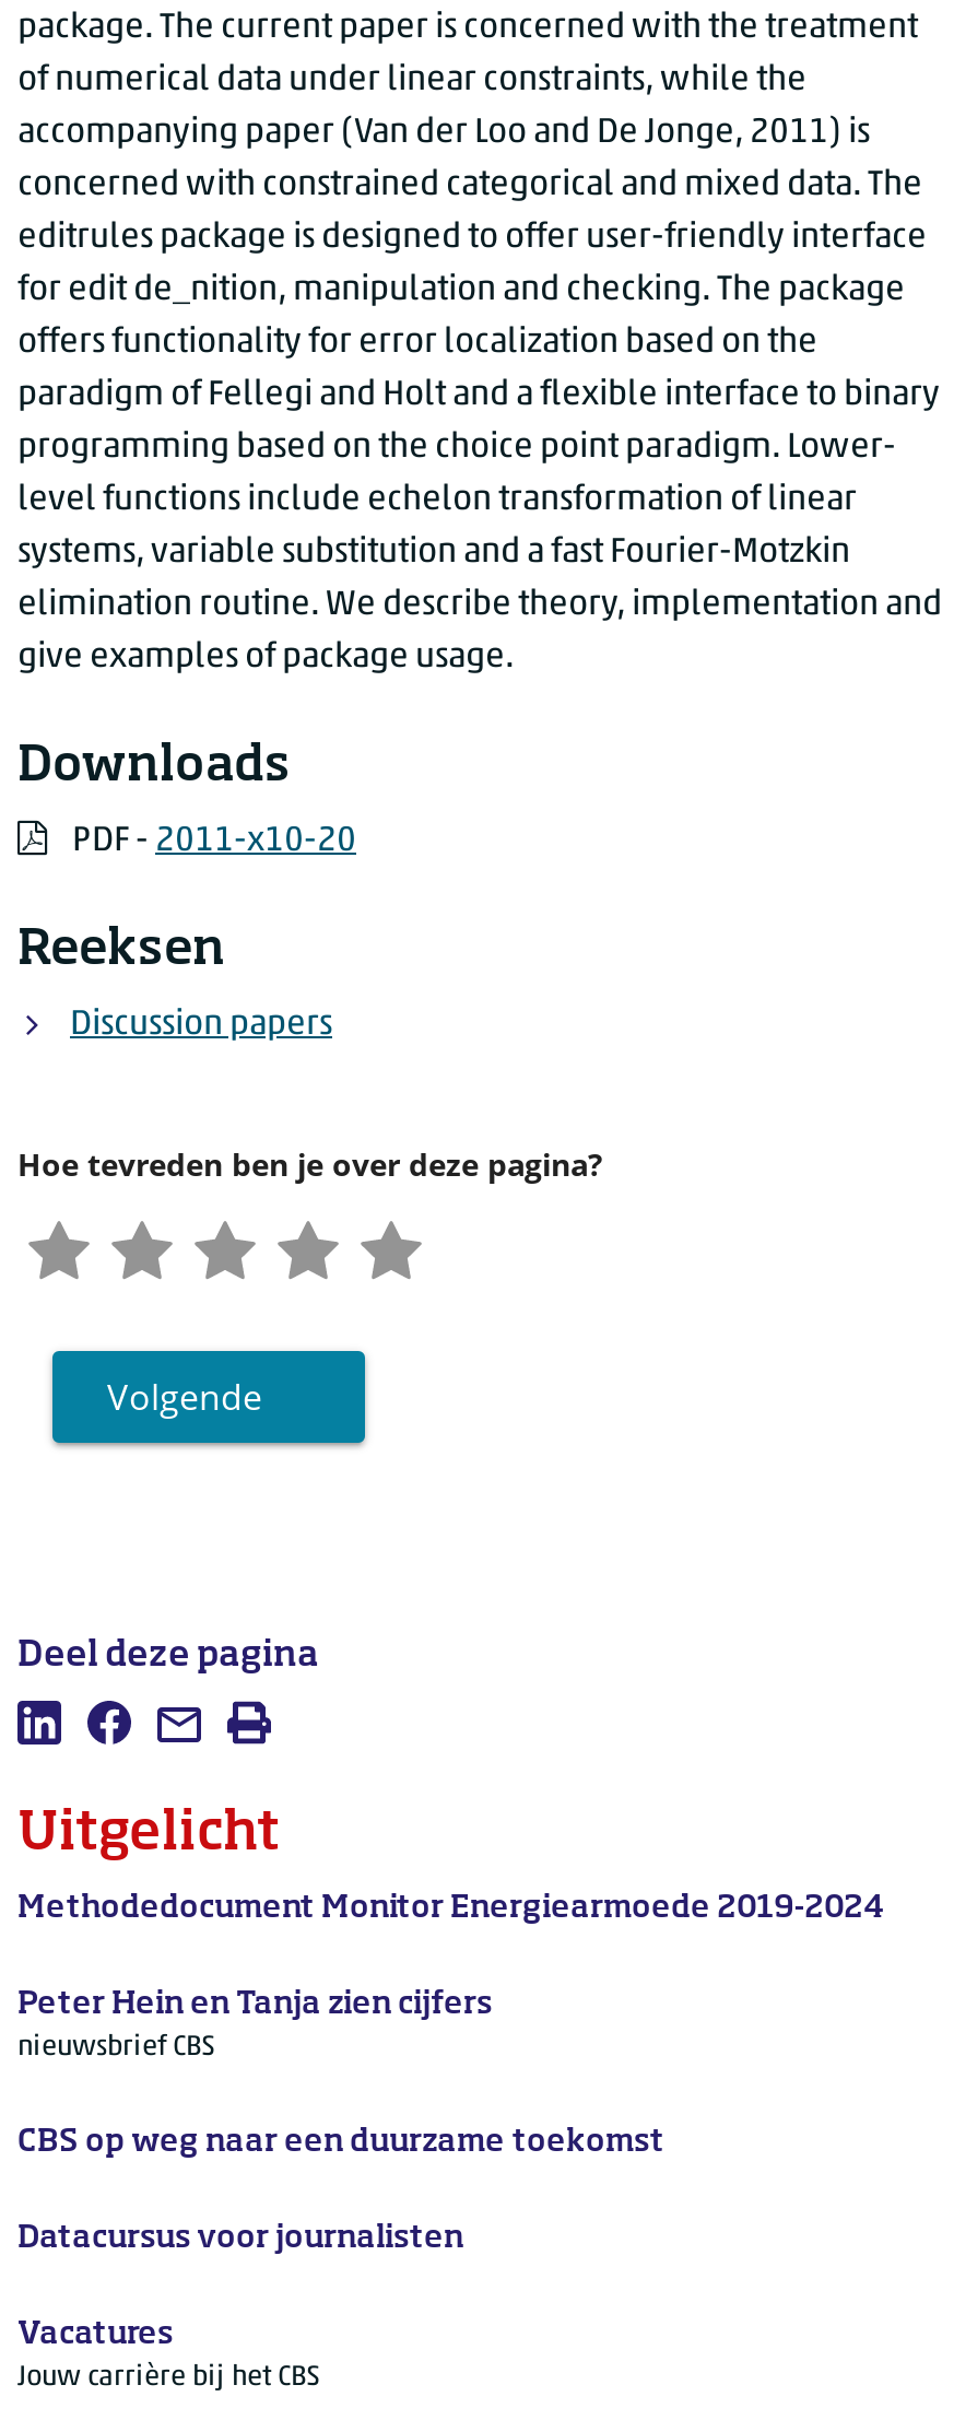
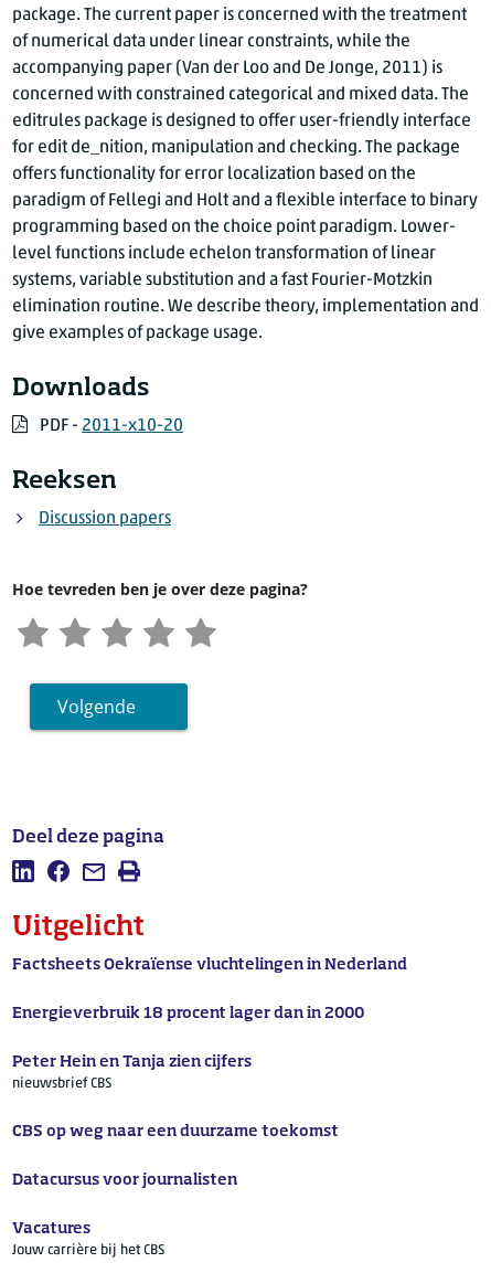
- Methodedocument Monitor Energiearmoede 2019-2024
+ Factsheets Oekraïense vluchtelingen in Nederland
+ Energieverbruik 18 procent lager dan in 2000
